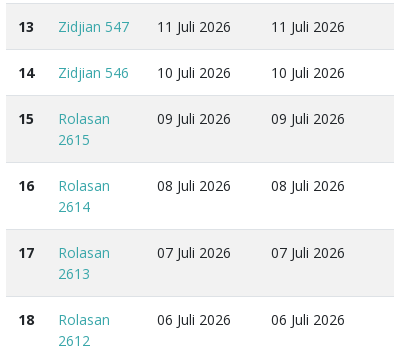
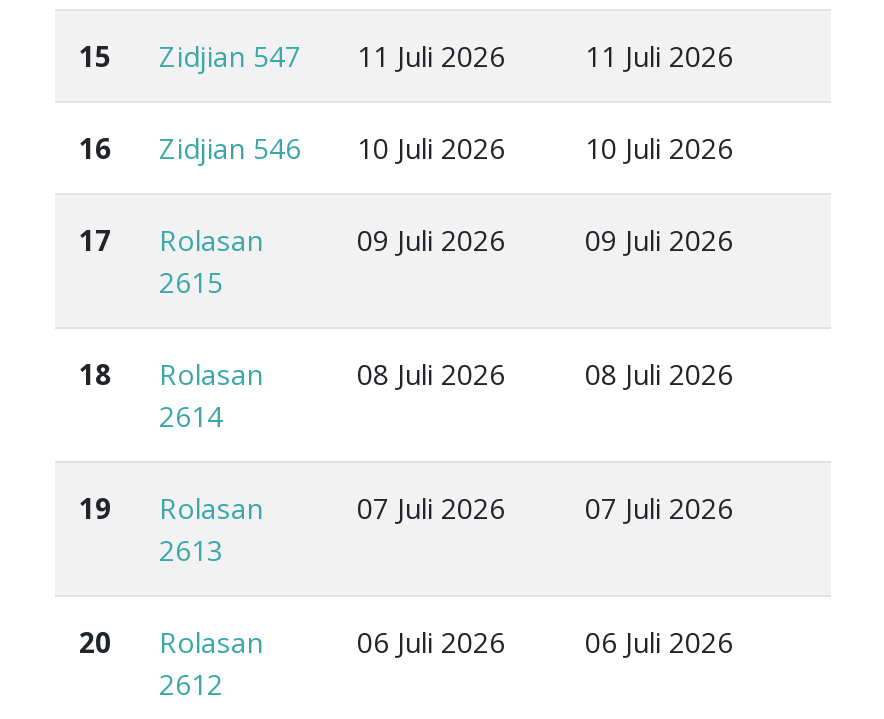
- 13 Zidjian 547 11 Juli 2026
+ 15 Zidjian 547 11 Juli 2026

- 14 Zidjian 546 10 Juli 2026
+ 16 Zidjian 546 10 Juli 2026

- 15 Rolasan
+ 17 Rolasan

- 16 Rolasan
+ 18 Rolasan

- 17 Rolasan
+ 19 Rolasan

- 18 Rolasan
+ 20 Rolasan
